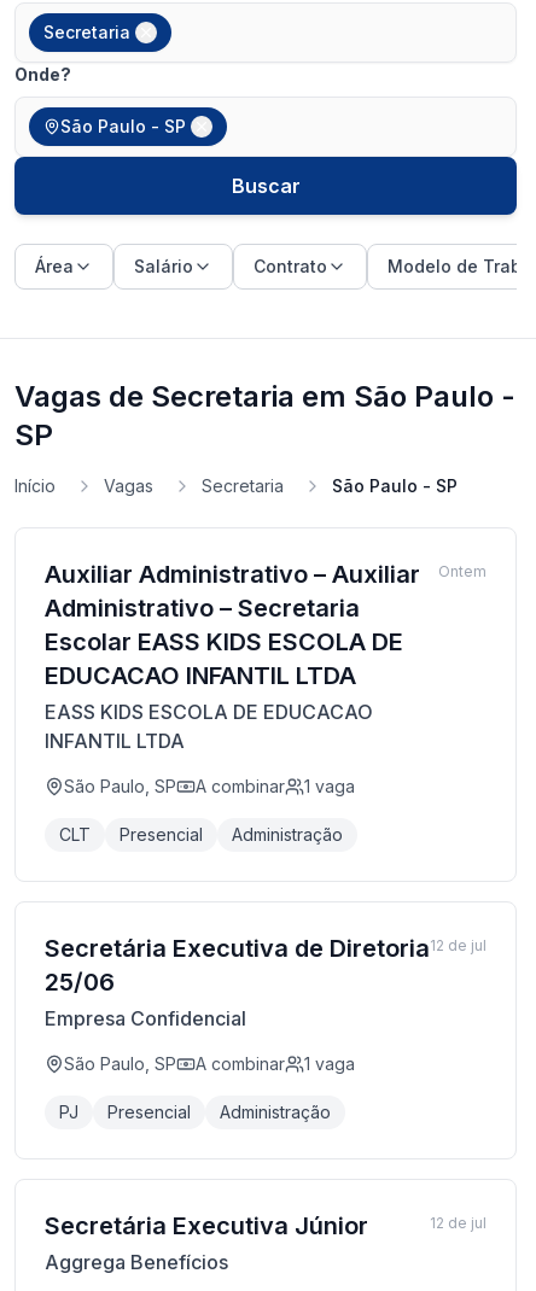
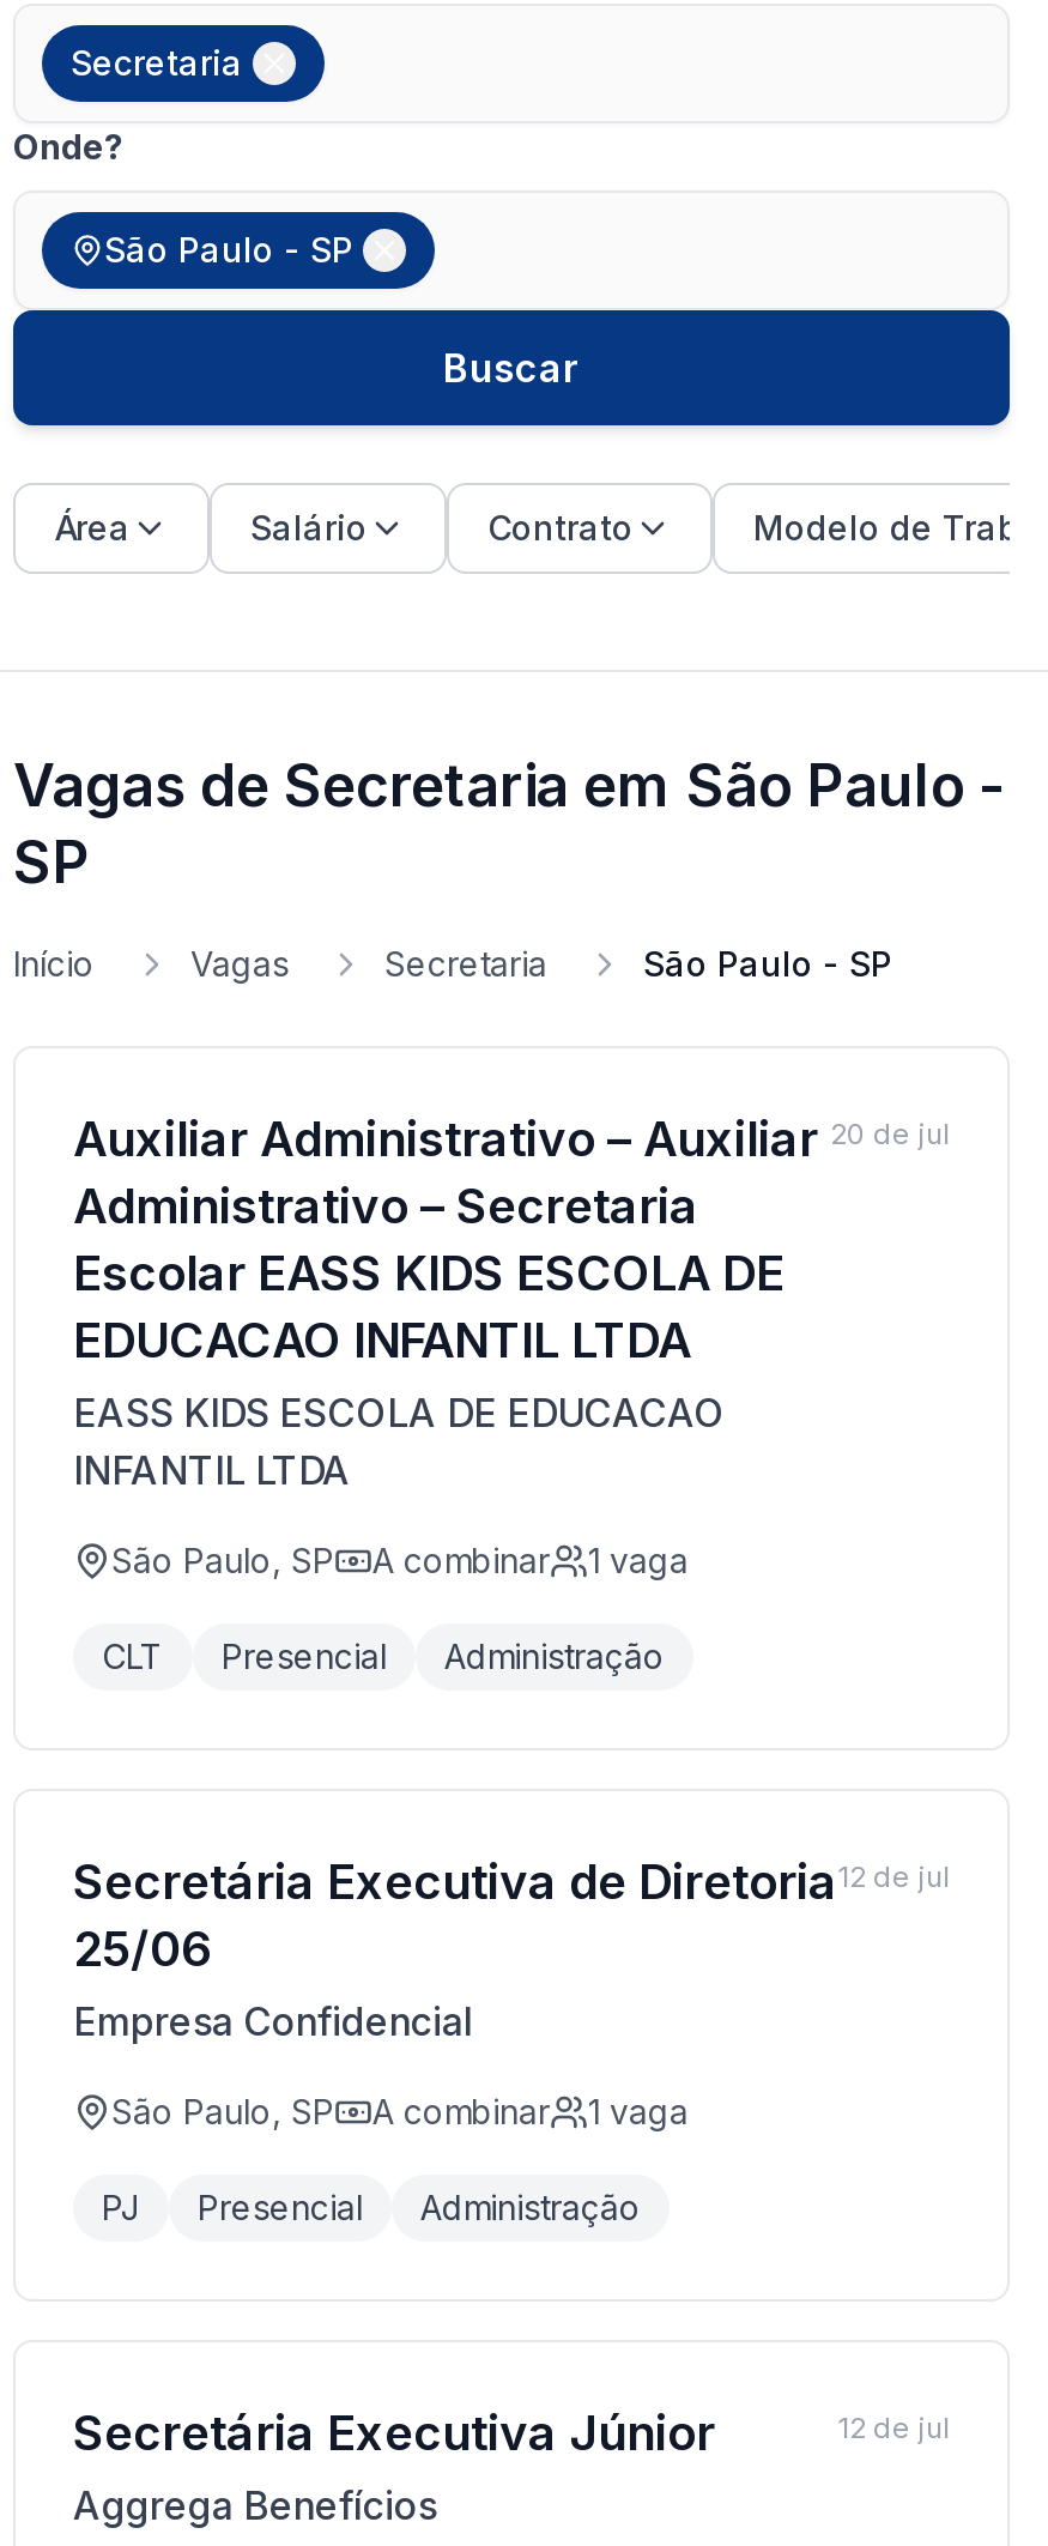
- Ontem
+ 20 de jul
